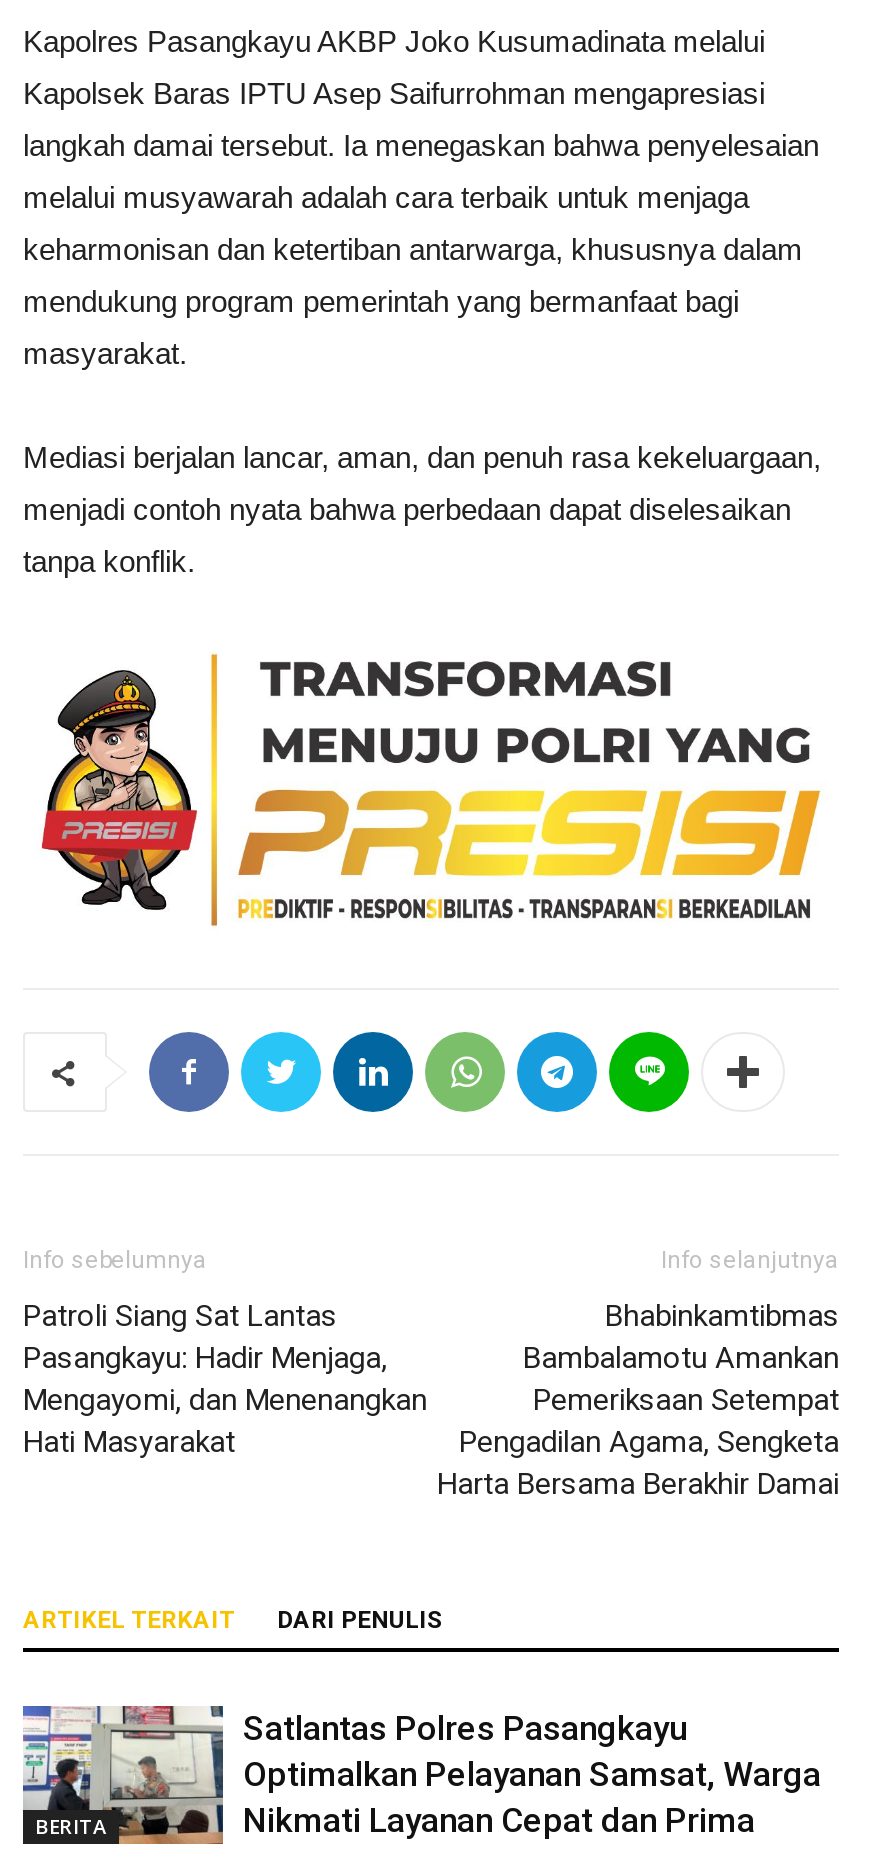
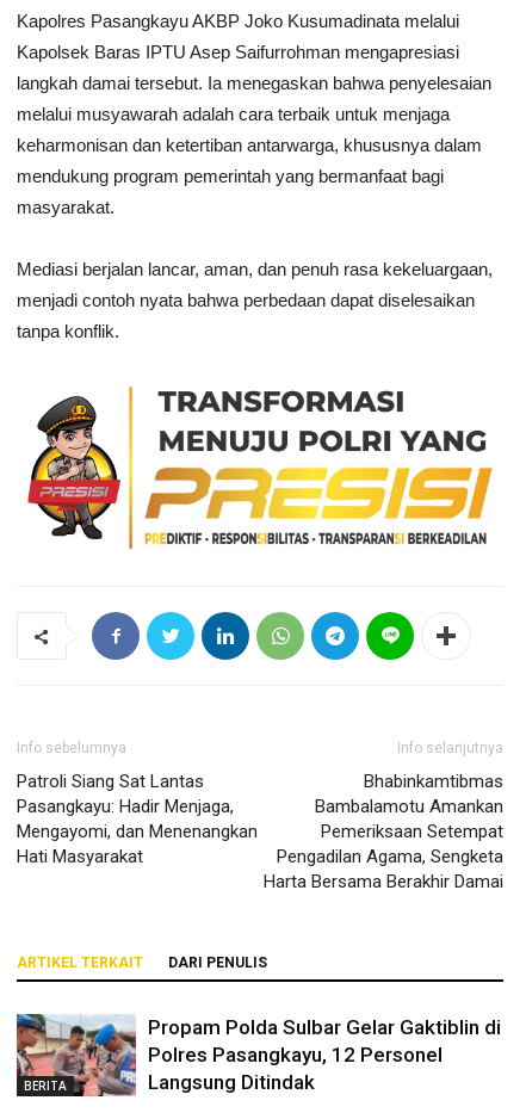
- [image]
- Satlantas Polres Pasangkayu
- Optimalkan Pelayanan Samsat, Warga
- Nikmati Layanan Cepat dan Prima
+ [image]
+ Propam Polda Sulbar Gelar Gaktiblin di
+ Polres Pasangkayu, 12 Personel
+ Langsung Ditindak
